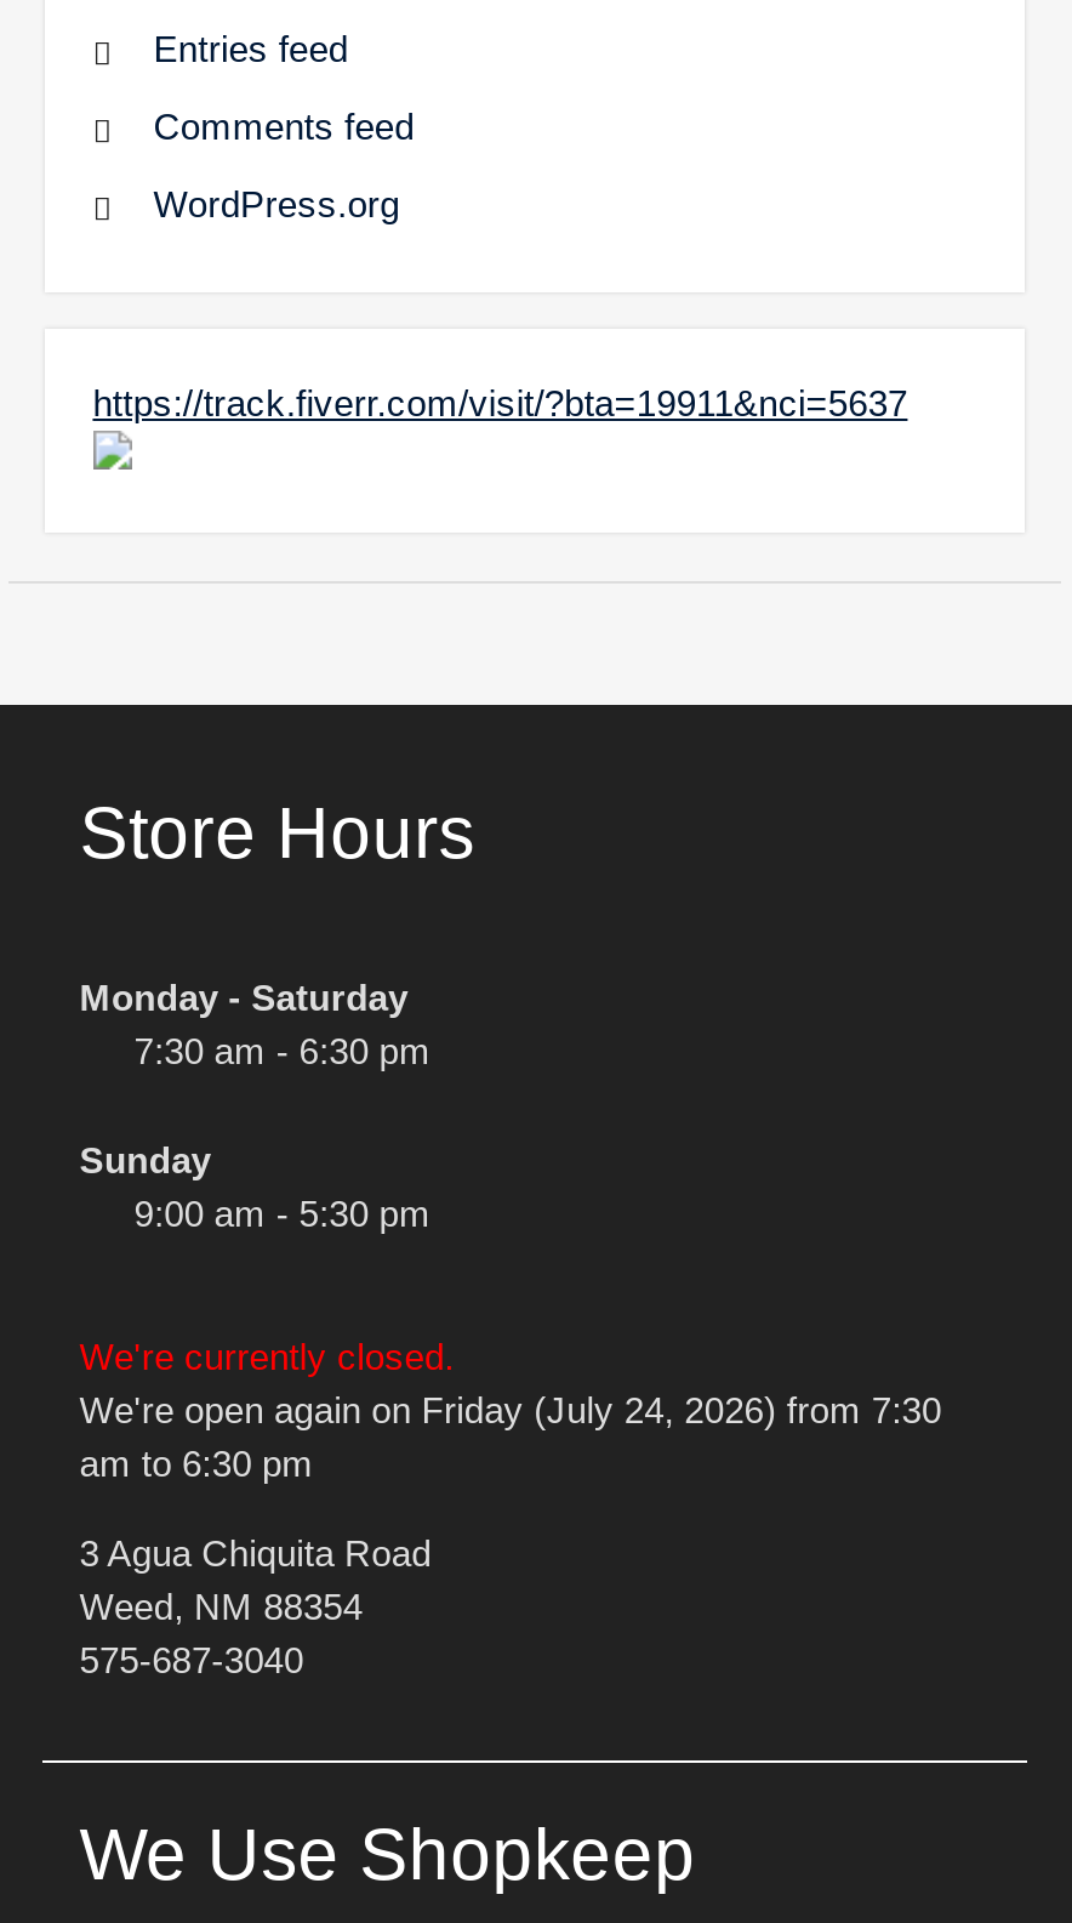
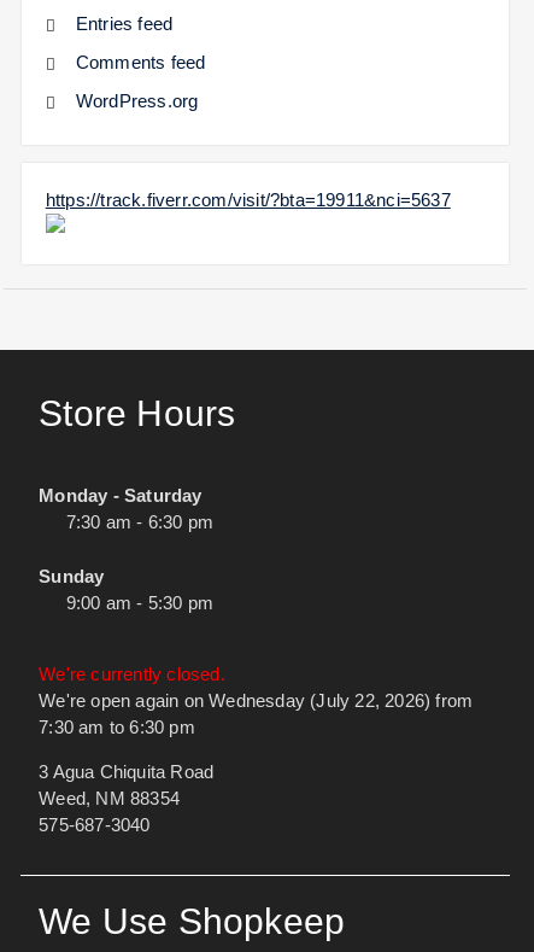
- We're open again on Friday (July 24, 2026) from 7:30
- am to 6:30 pm
+ We're open again on Wednesday (July 22, 2026) from
+ 7:30 am to 6:30 pm
